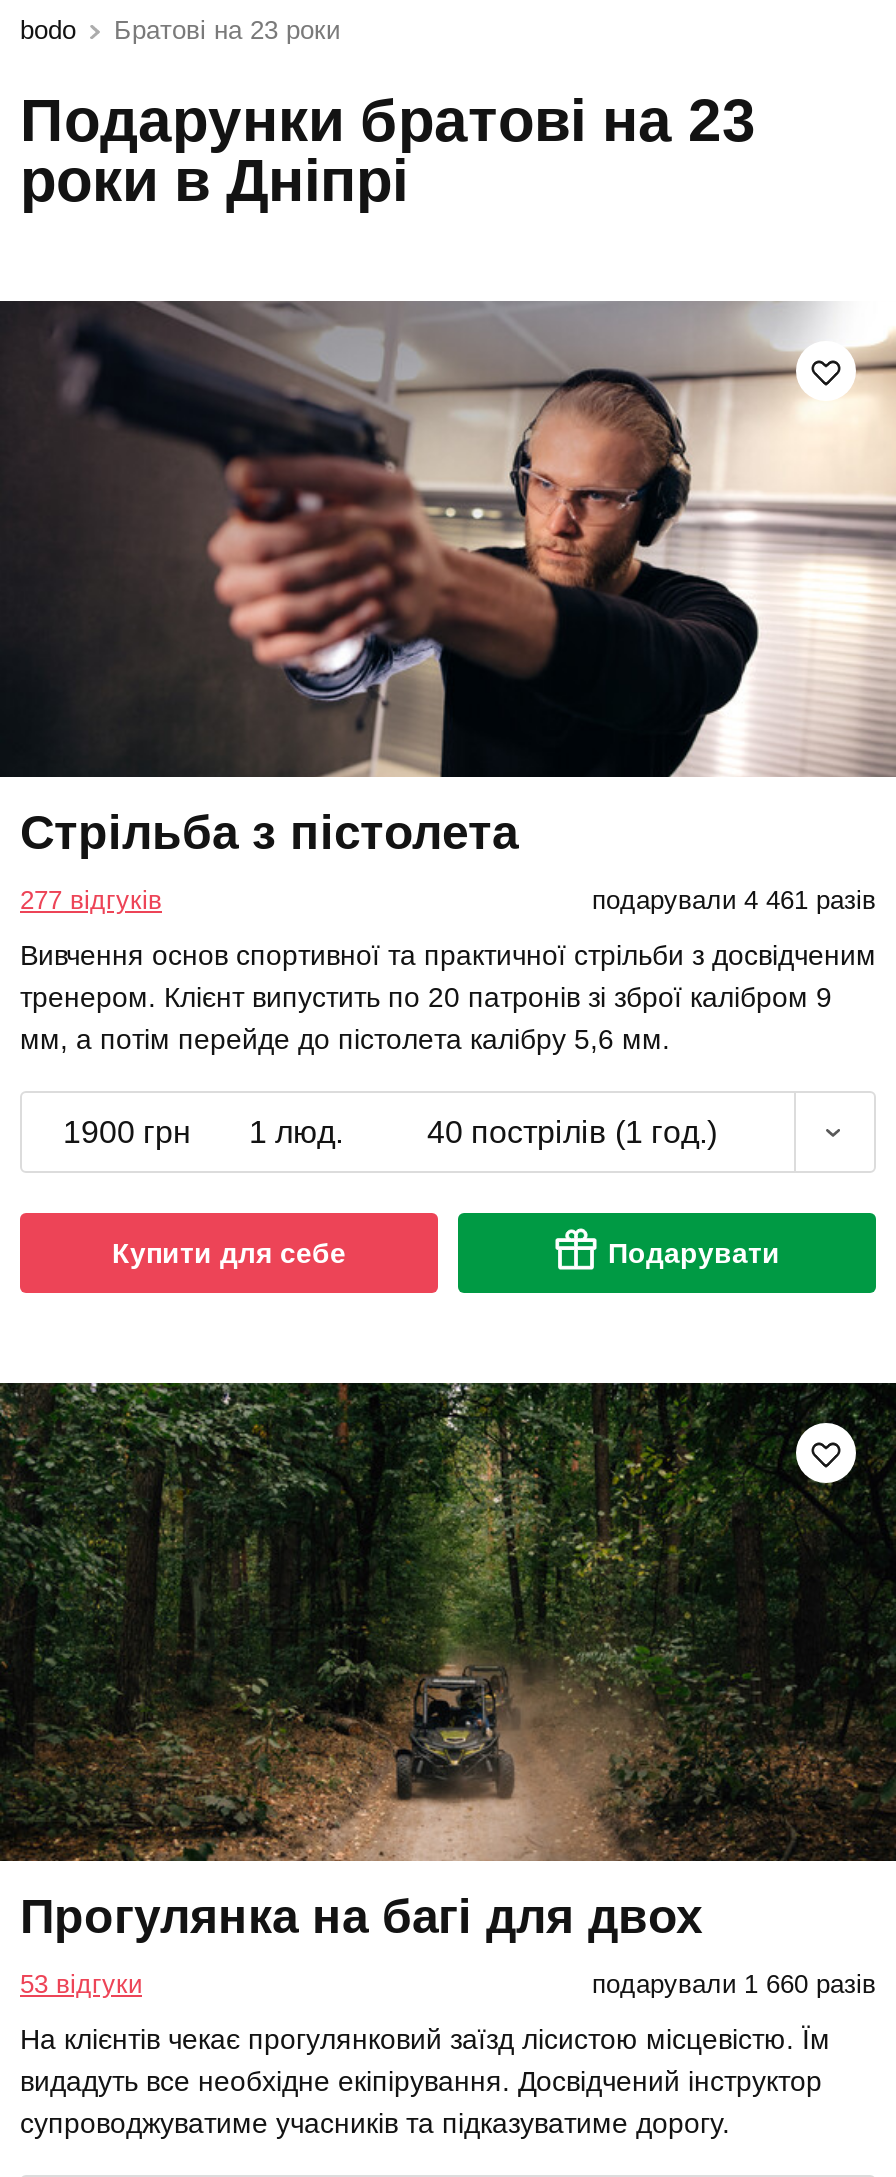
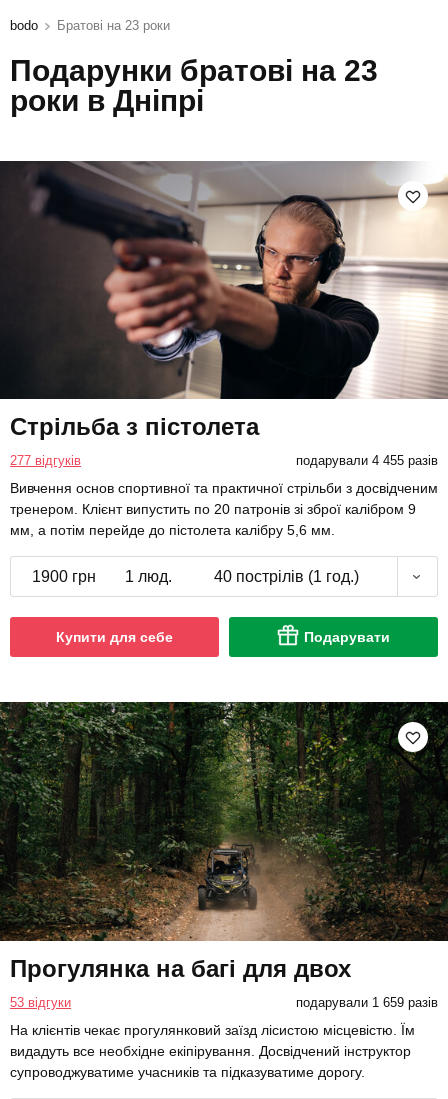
- подарували 4 461 разів
+ подарували 4 455 разів

- подарували 1 660 разів
+ подарували 1 659 разів
